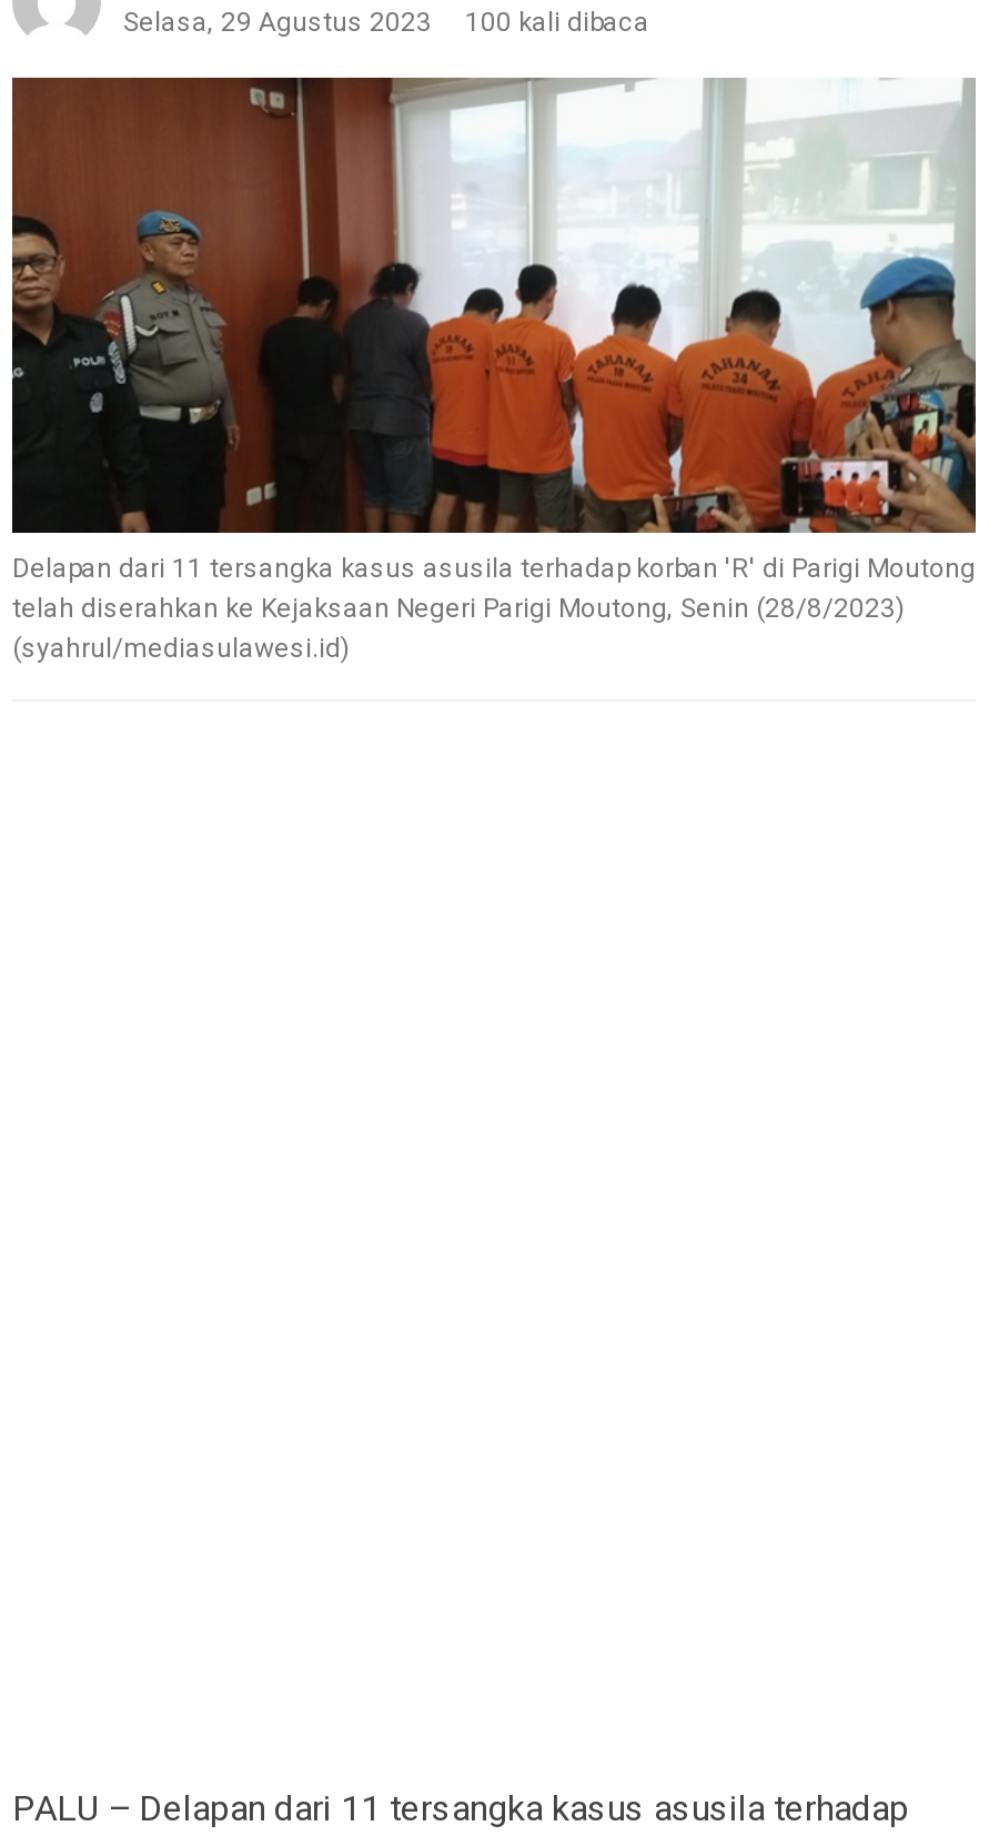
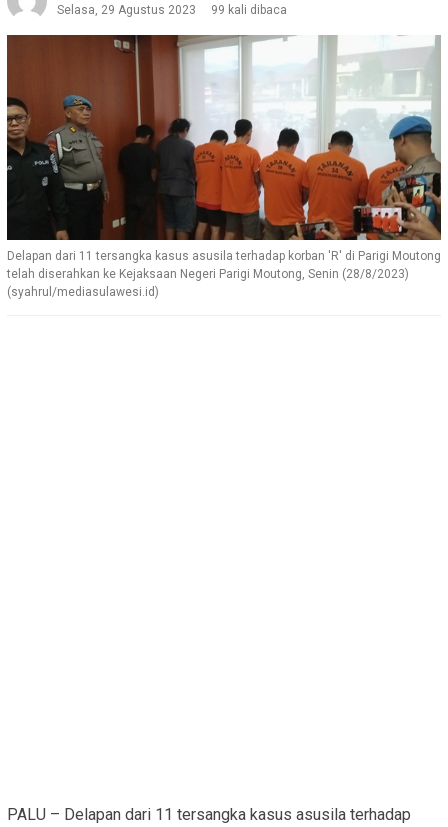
- Selasa, 29 Agustus 2023 100 kali dibaca
+ Selasa, 29 Agustus 2023 99 kali dibaca
